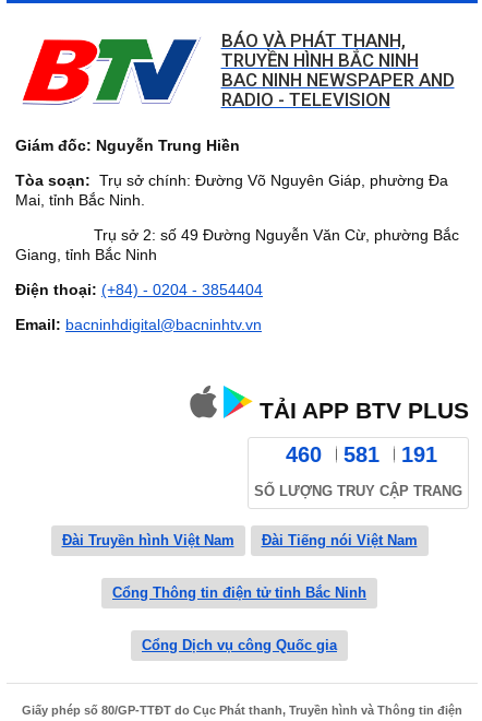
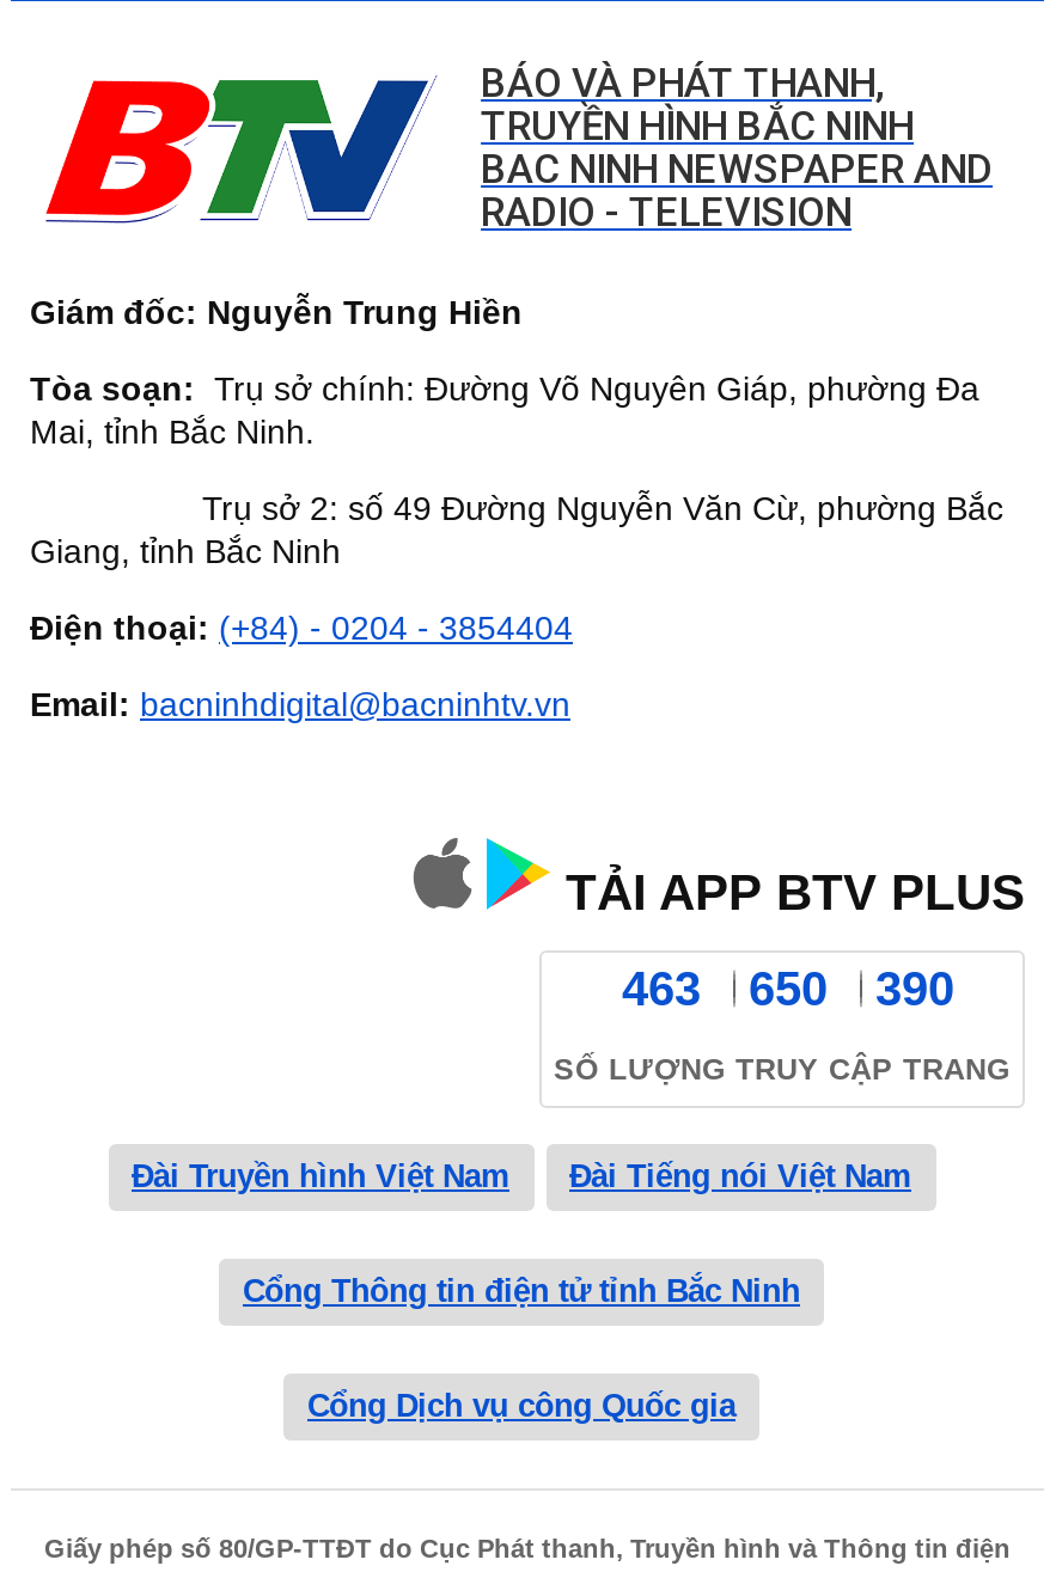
- 460
+ 463

- 581
+ 650

- 191
+ 390
